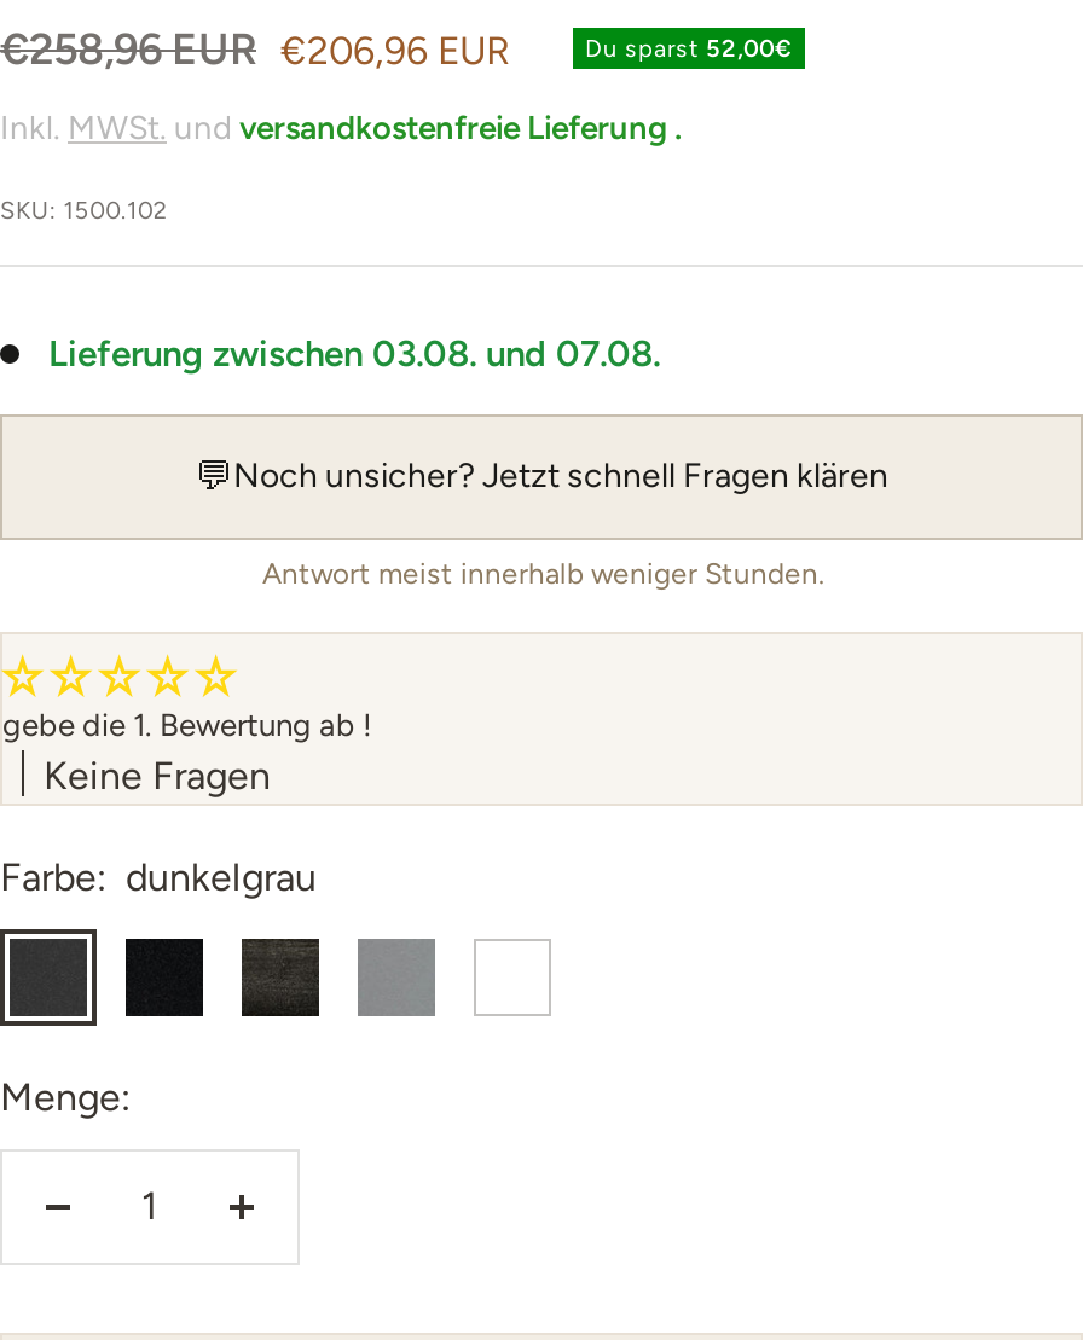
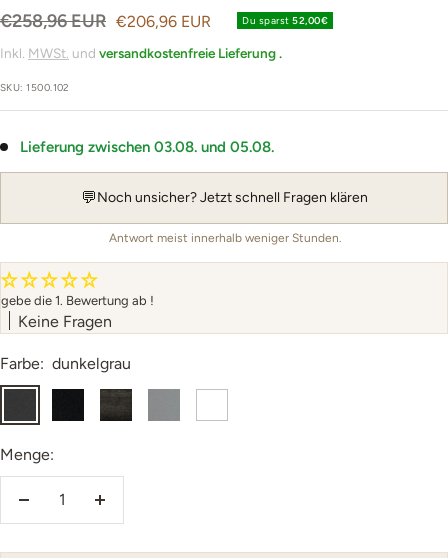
- Lieferung zwischen 03.08. und 07.08.
+ Lieferung zwischen 03.08. und 05.08.
